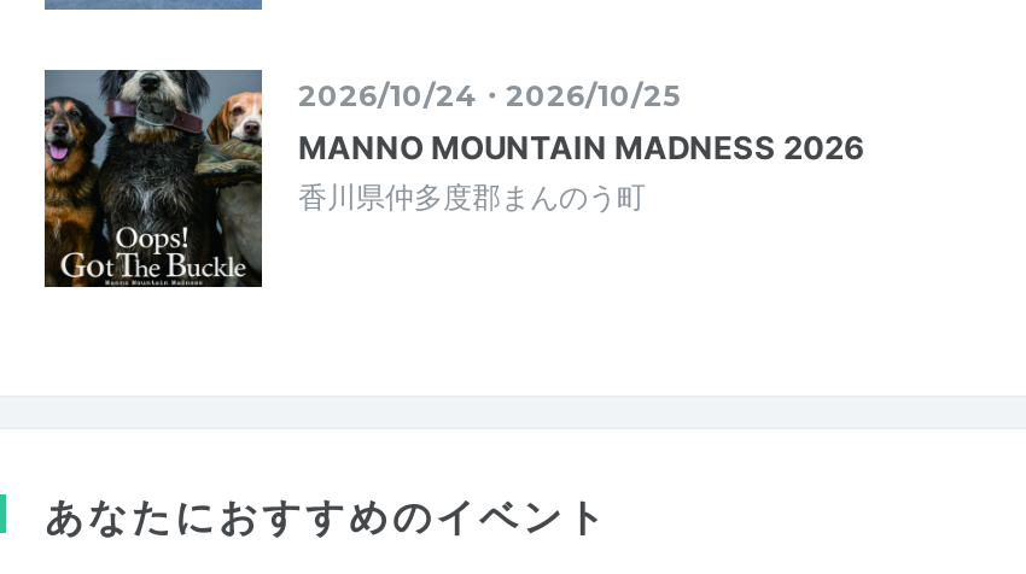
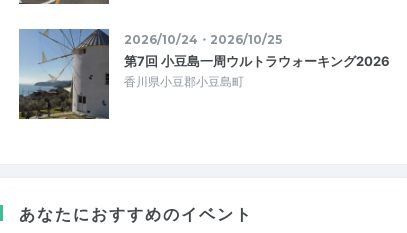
- [image]
- MANNO MOUNTAIN MADNESS 2026
- 香川県仲多度郡まんのう町
+ [image]
+ 第7回 小豆島一周ウルトラウォーキング2026
+ 香川県小豆郡小豆島町
